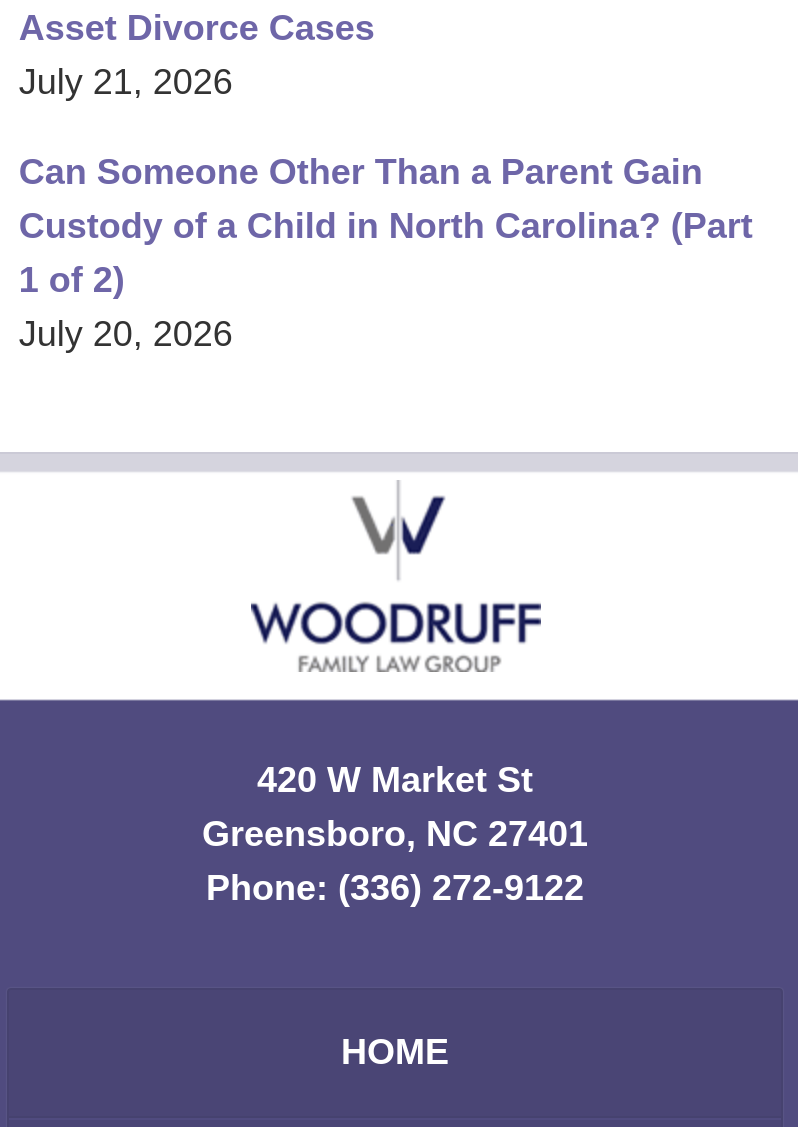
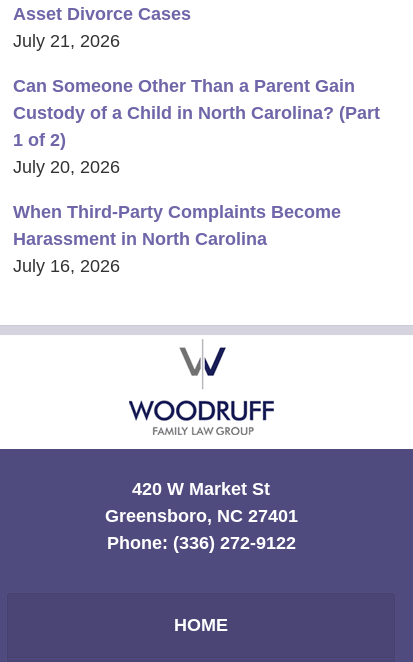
+ When Third-Party Complaints Become
+ Harassment in North Carolina
+ July 16, 2026
